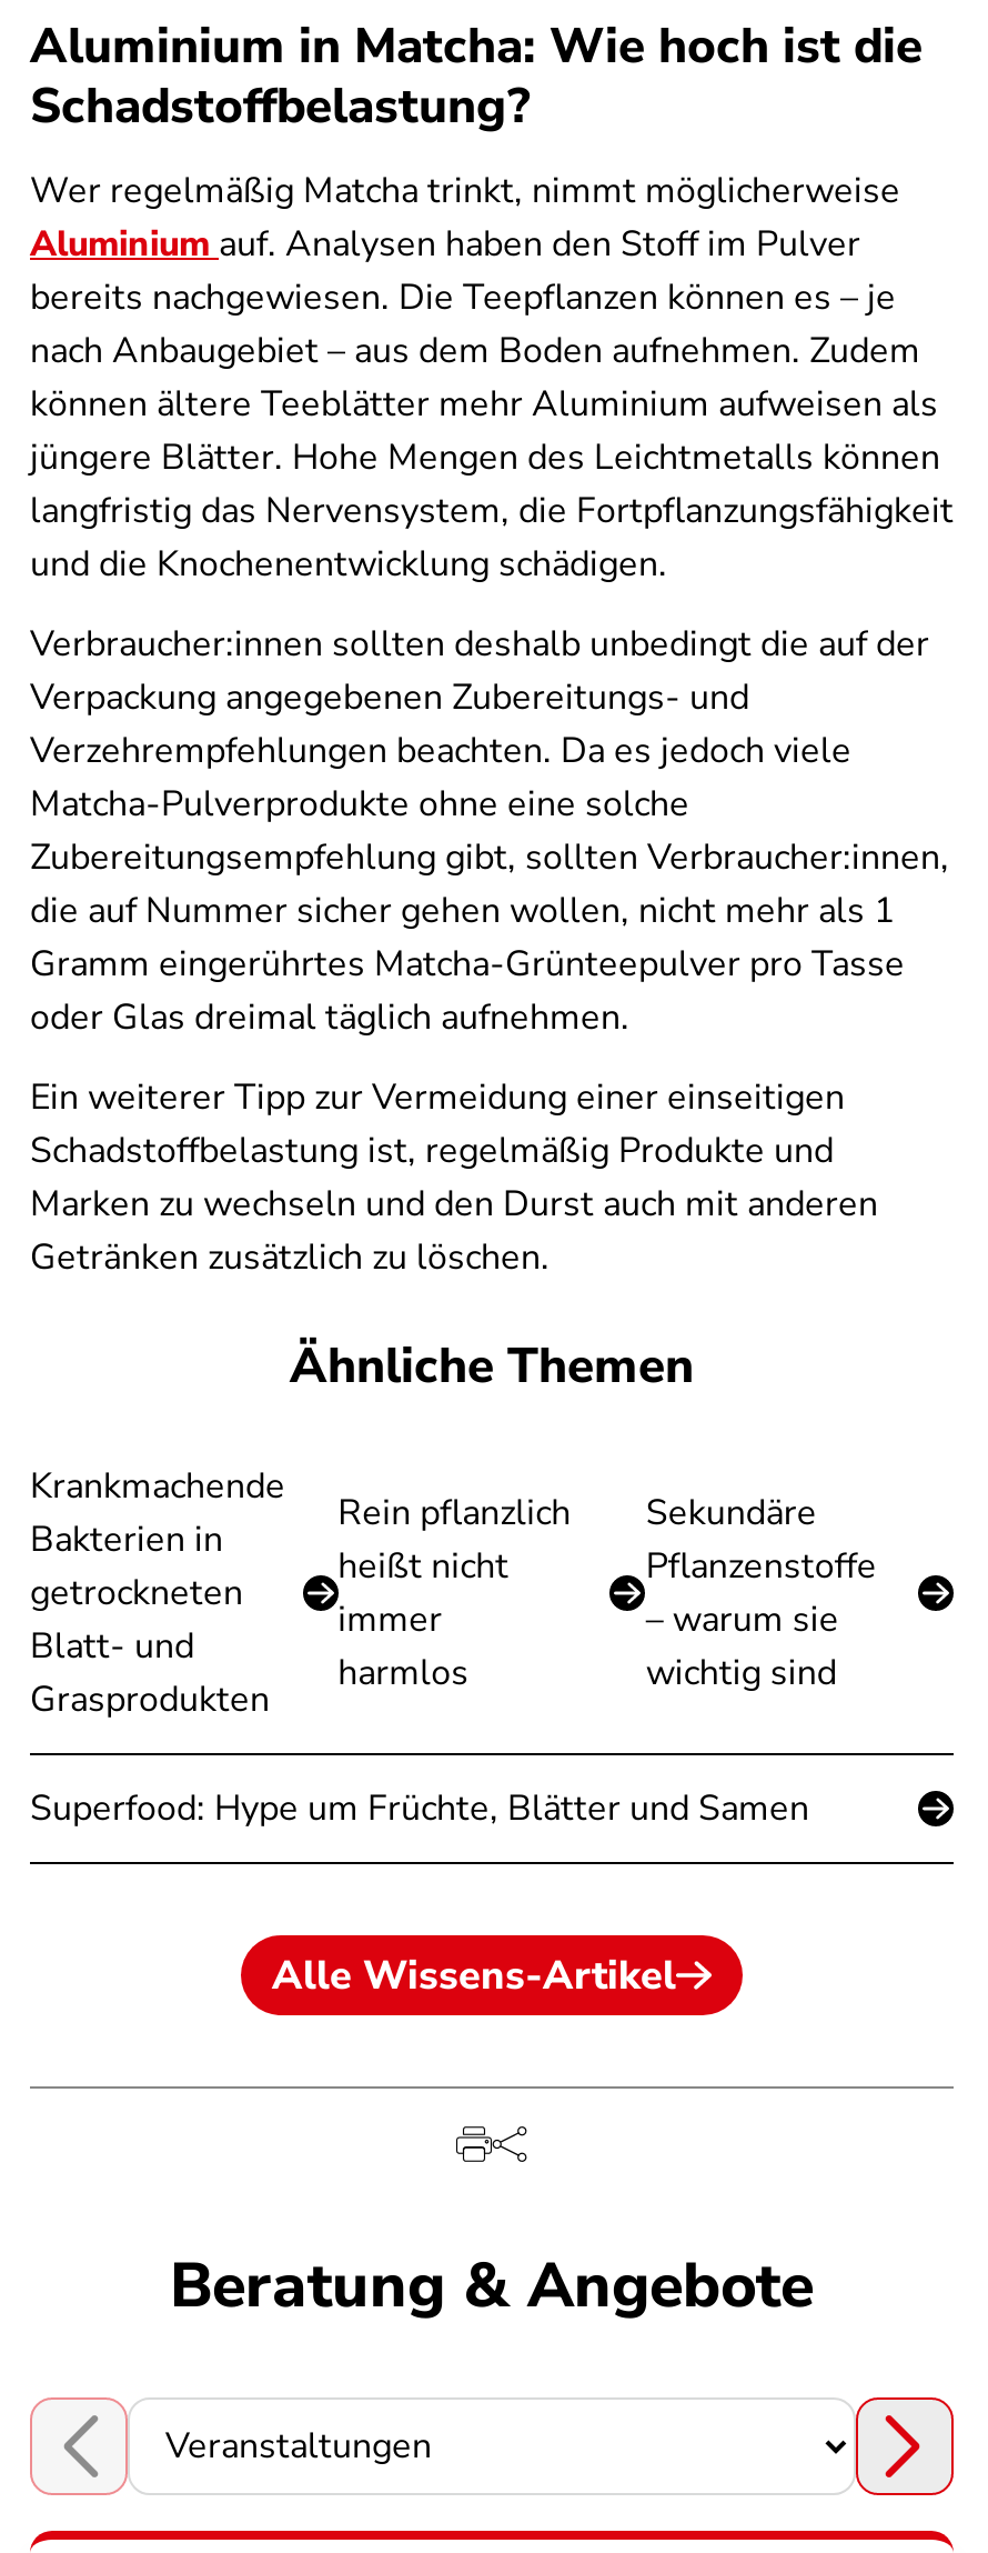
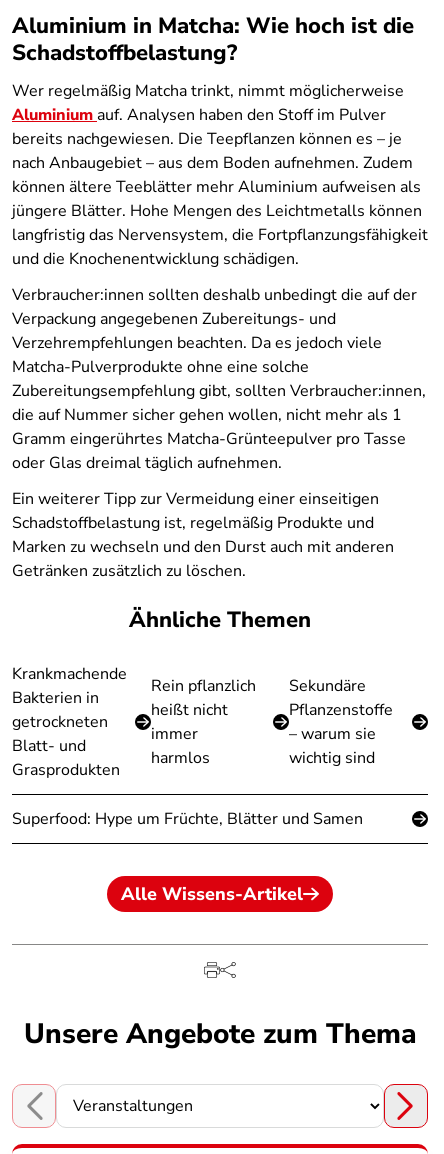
- Beratung & Angebote
+ Unsere Angebote zum Thema
